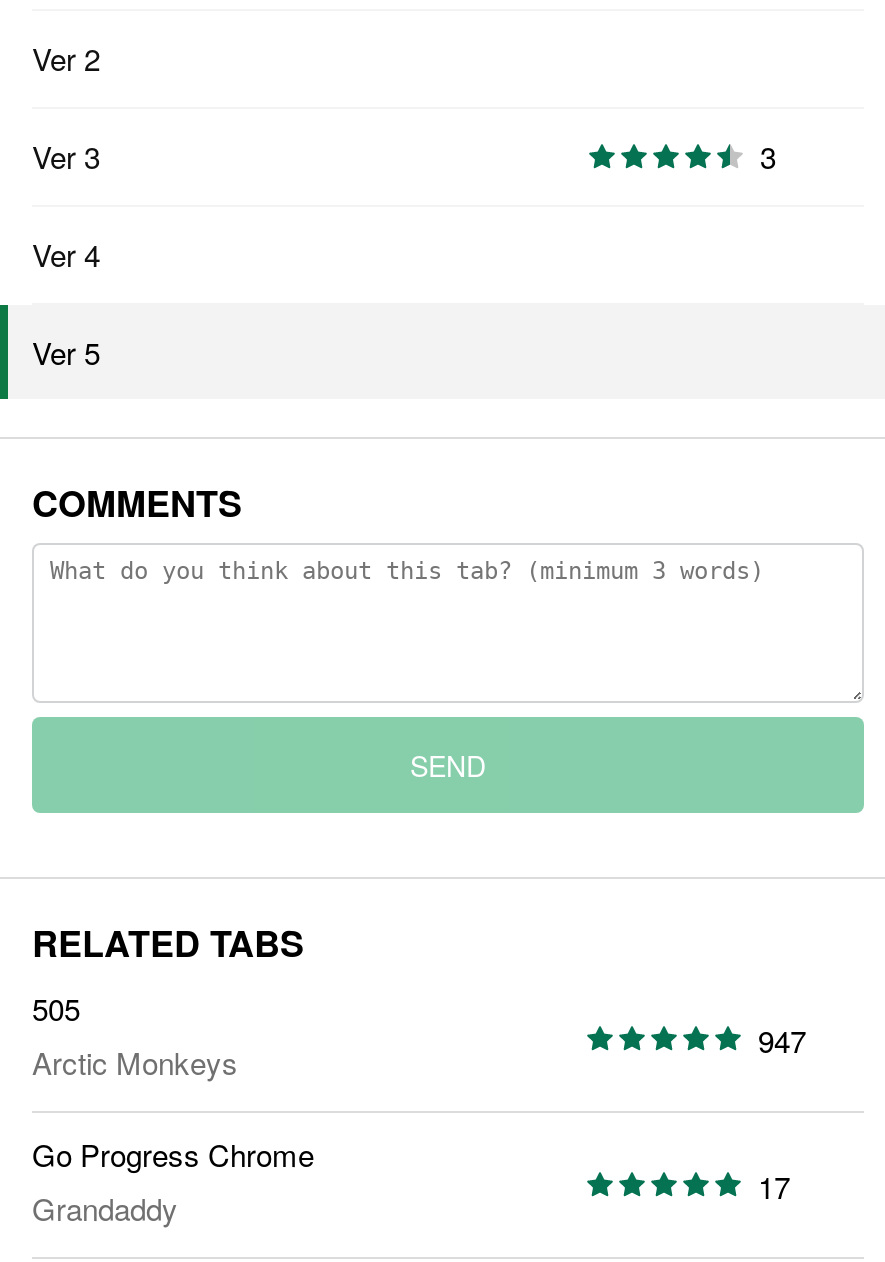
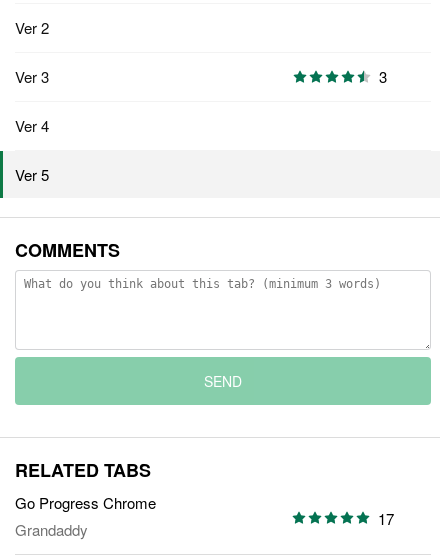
- 505
- Arctic Monkeys

- 947
